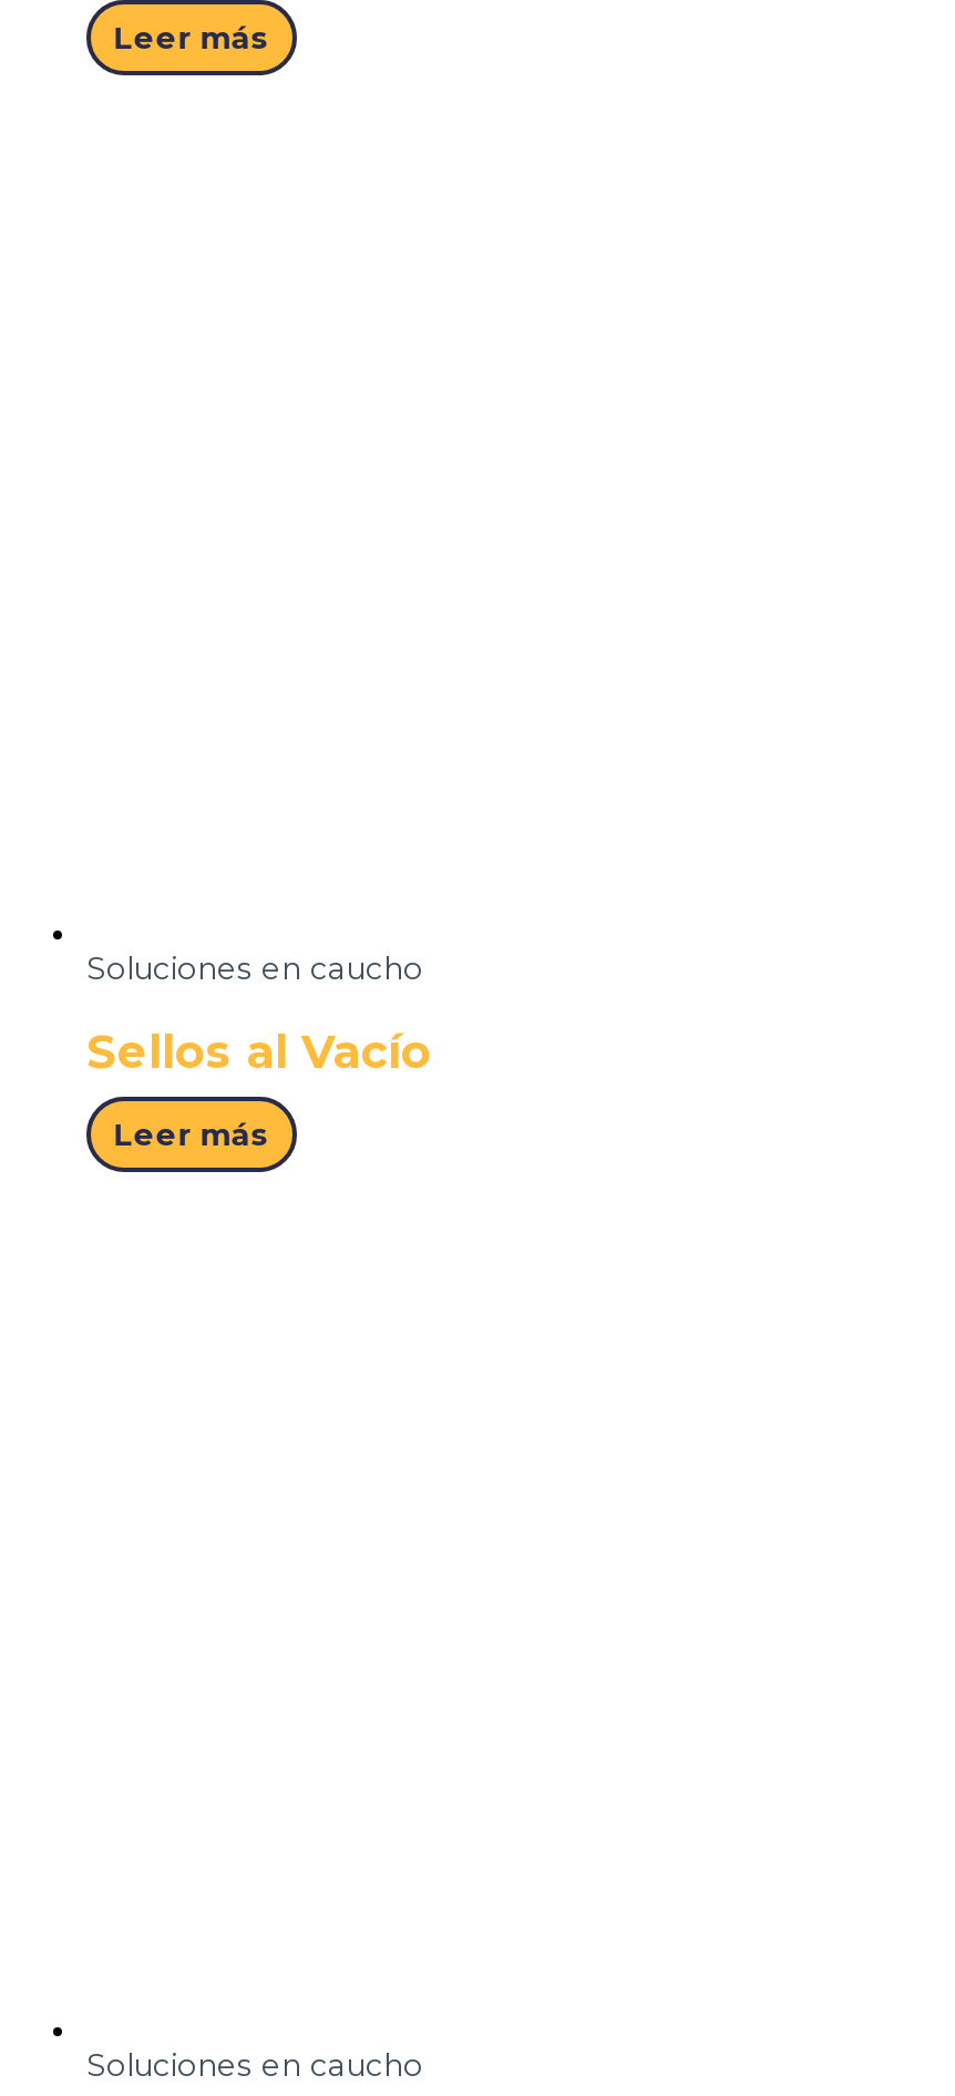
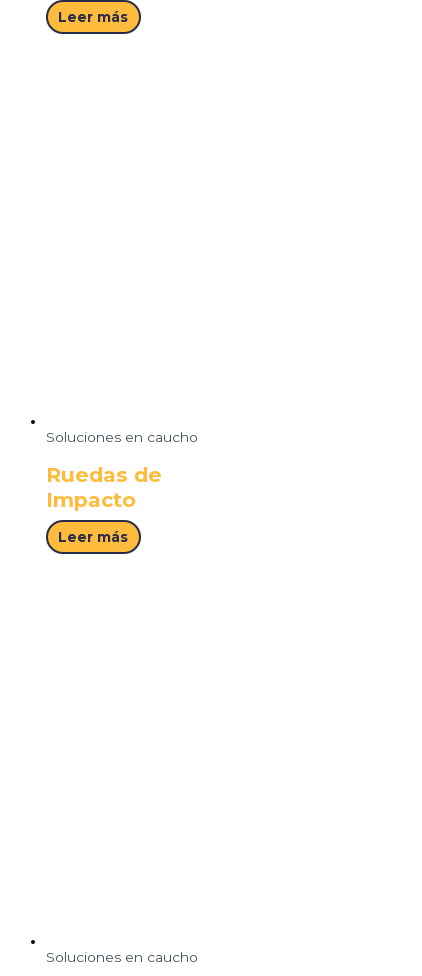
- Sellos al Vacío
+ Ruedas de
+ Impacto
